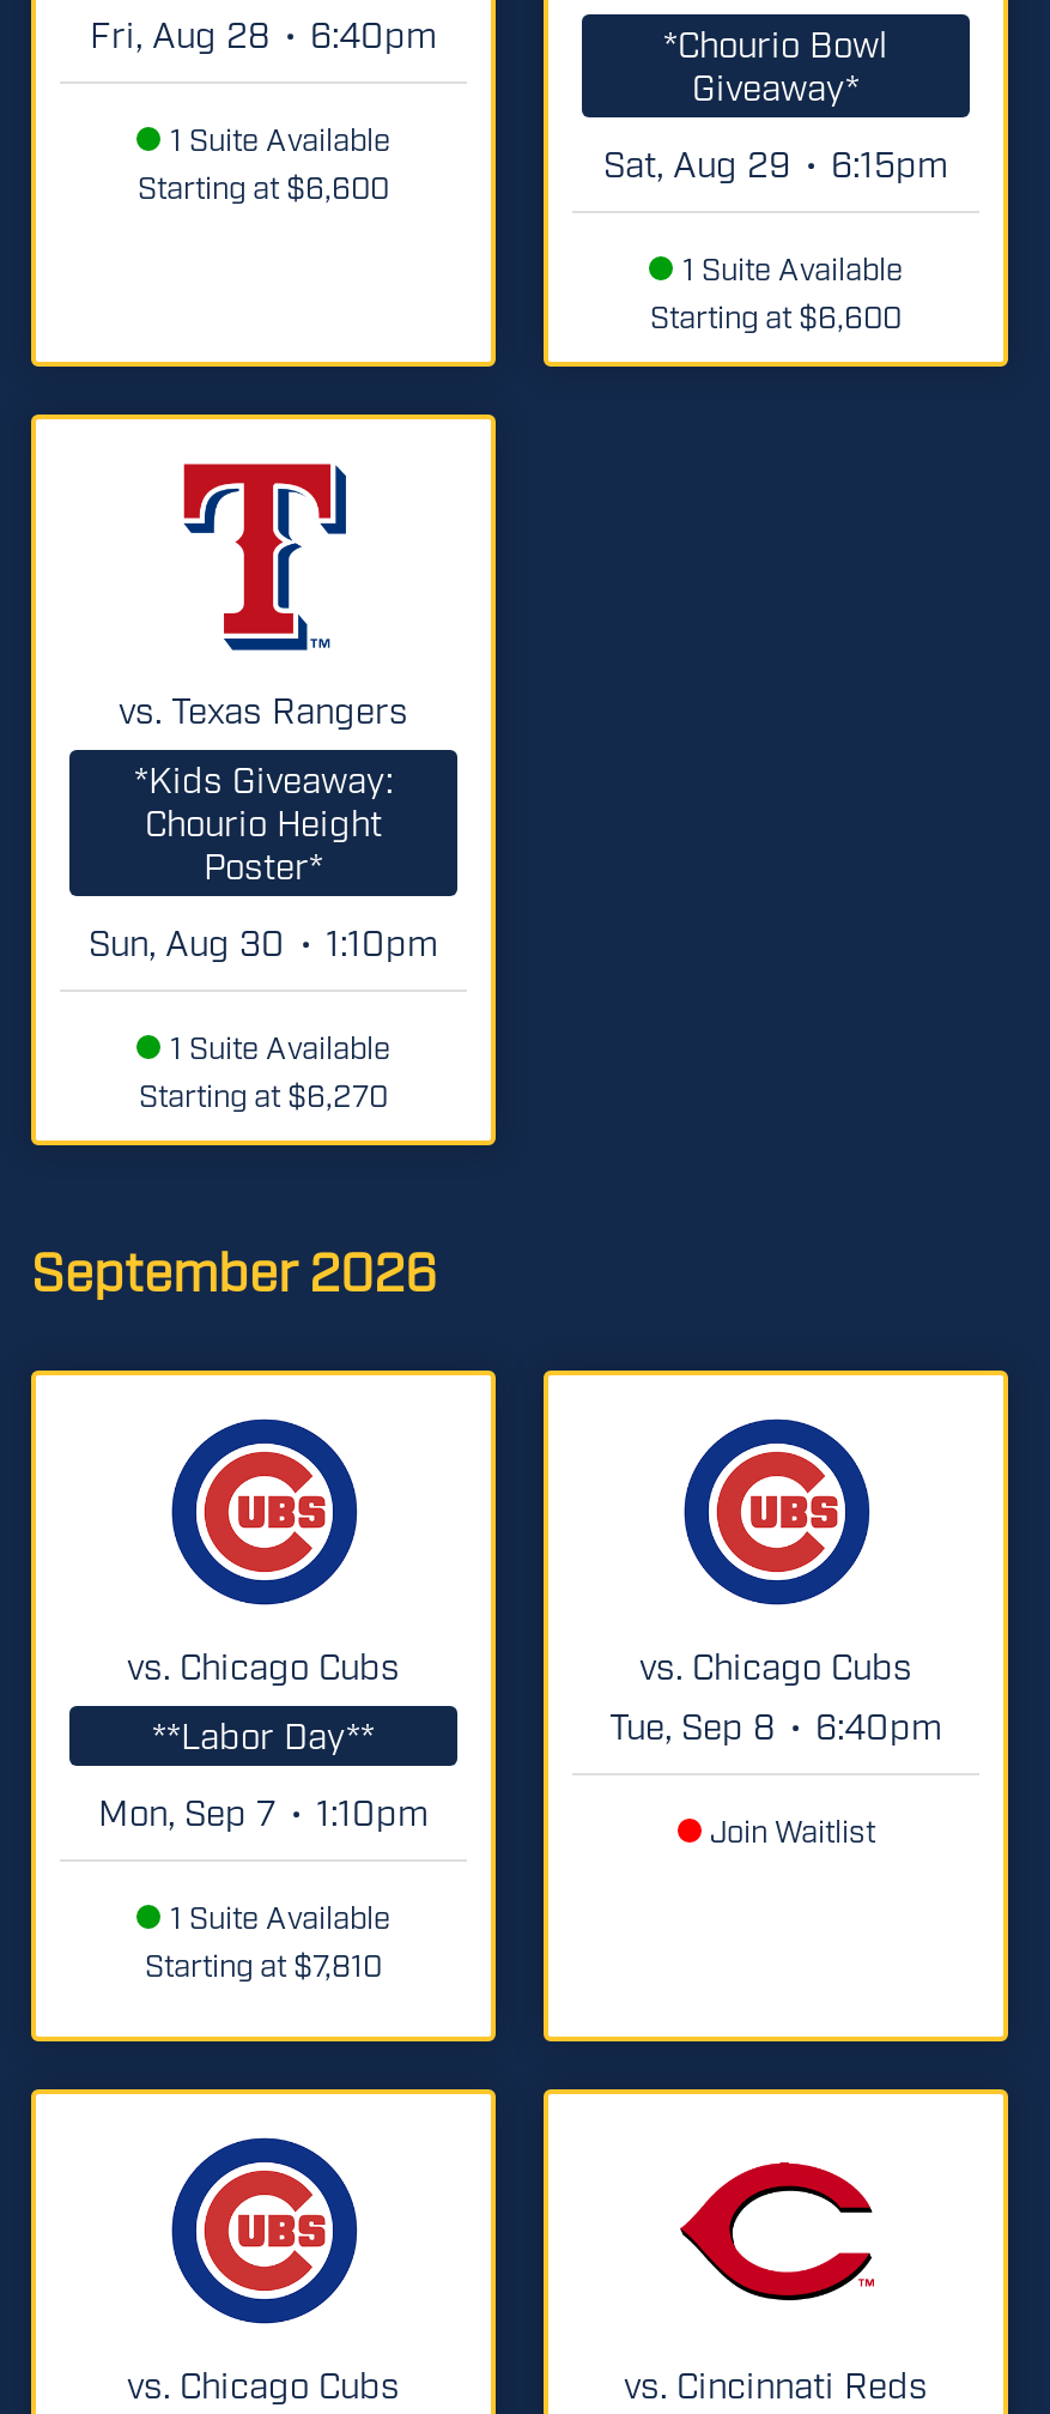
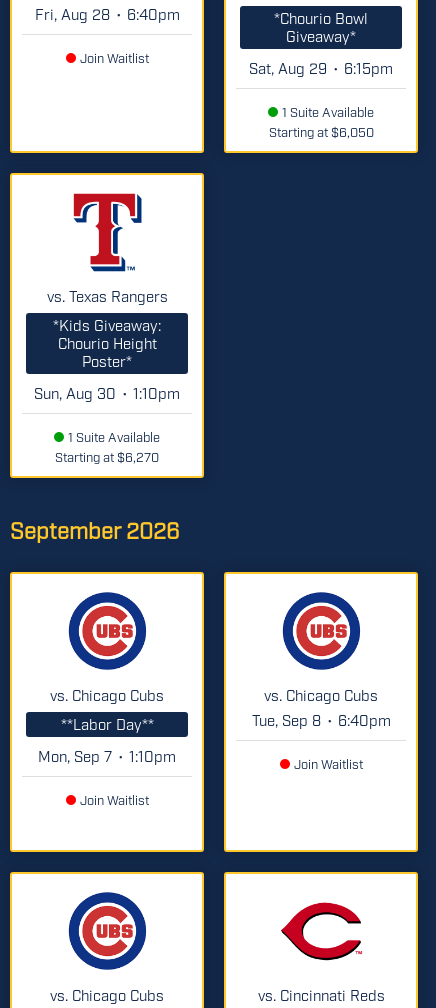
- 1 Suite Available
- Starting at $6,600
+ Join Waitlist

- Starting at $6,600
+ Starting at $6,050

- 1 Suite Available
- Starting at $7,810
+ Join Waitlist
